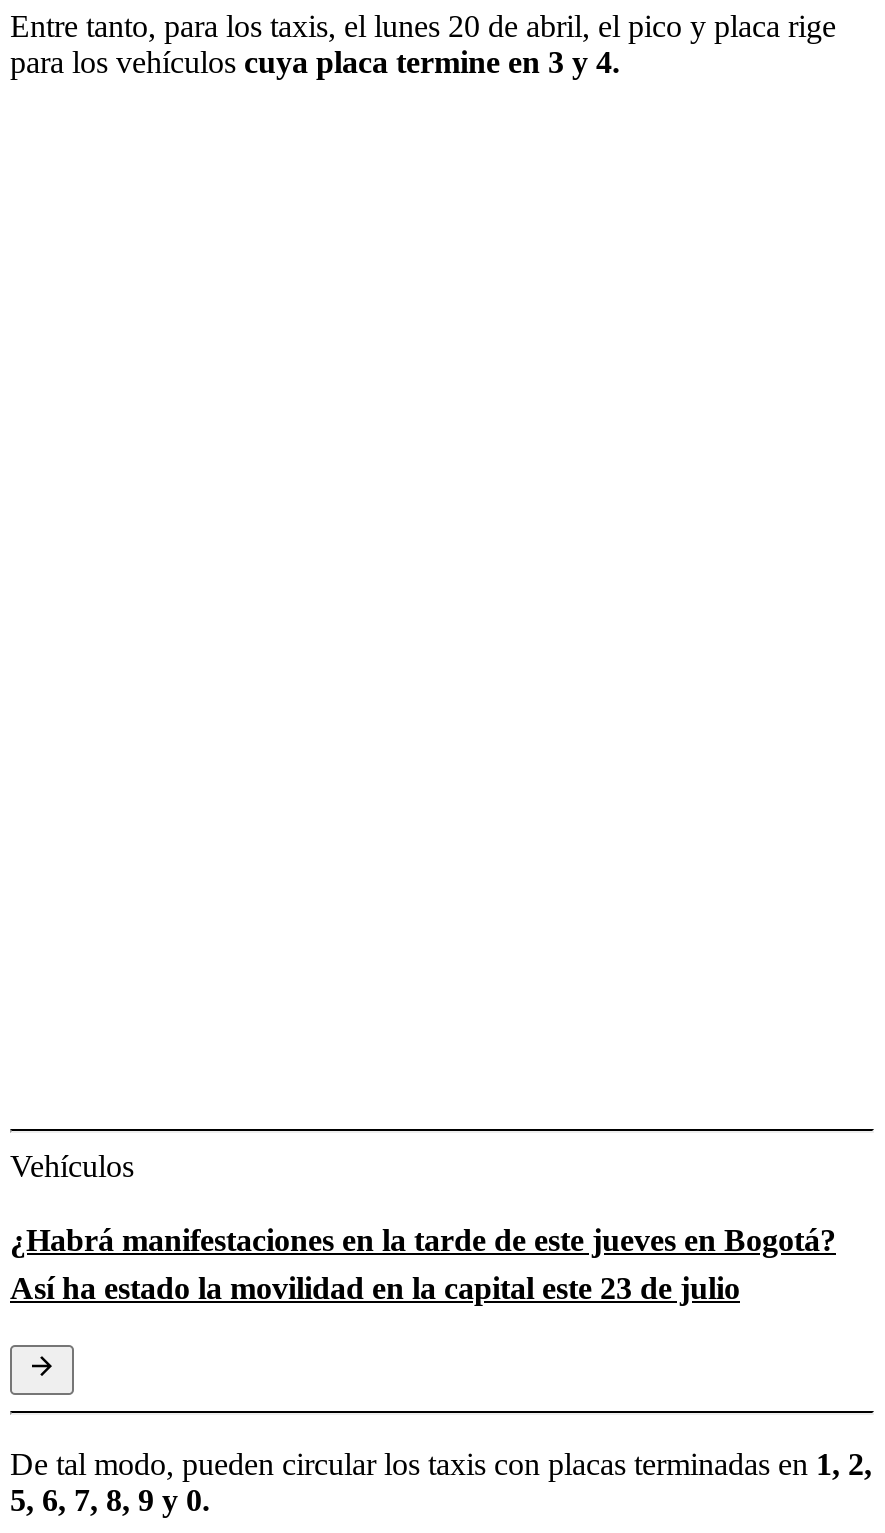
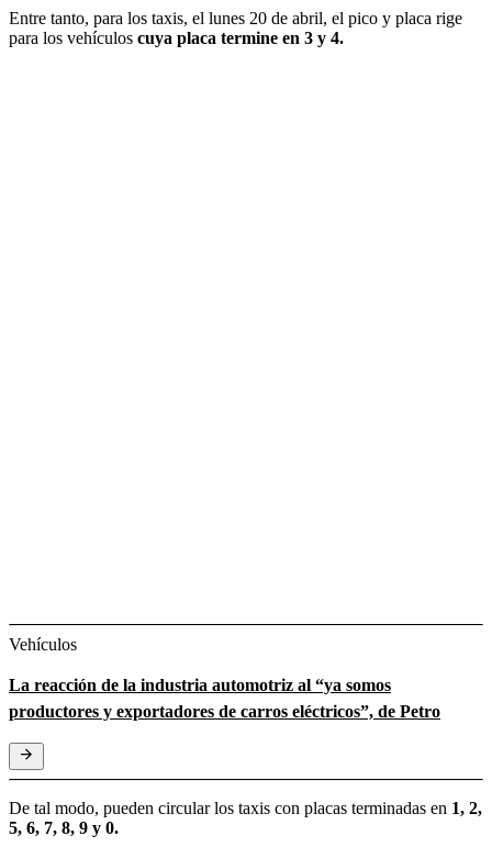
- ¿Habrá manifestaciones en la tarde de este jueves en Bogotá?
- Así ha estado la movilidad en la capital este 23 de julio
+ La reacción de la industria automotriz al “ya somos
+ productores y exportadores de carros eléctricos”, de Petro
